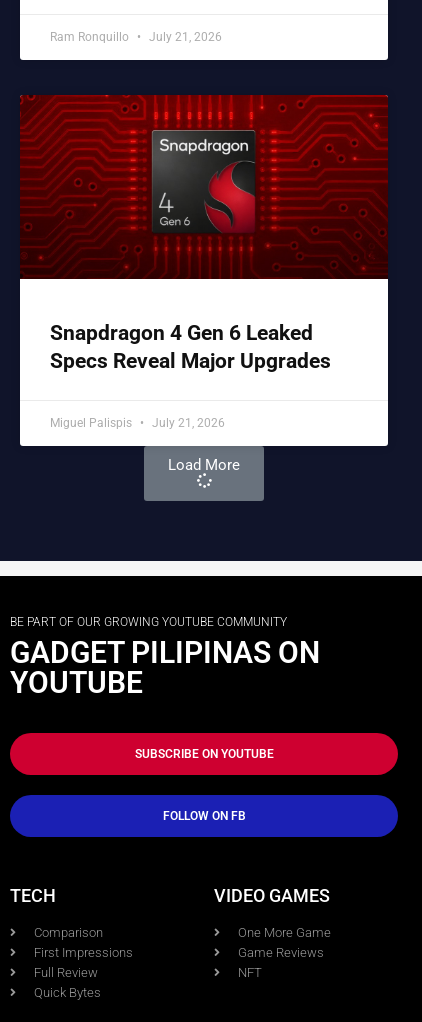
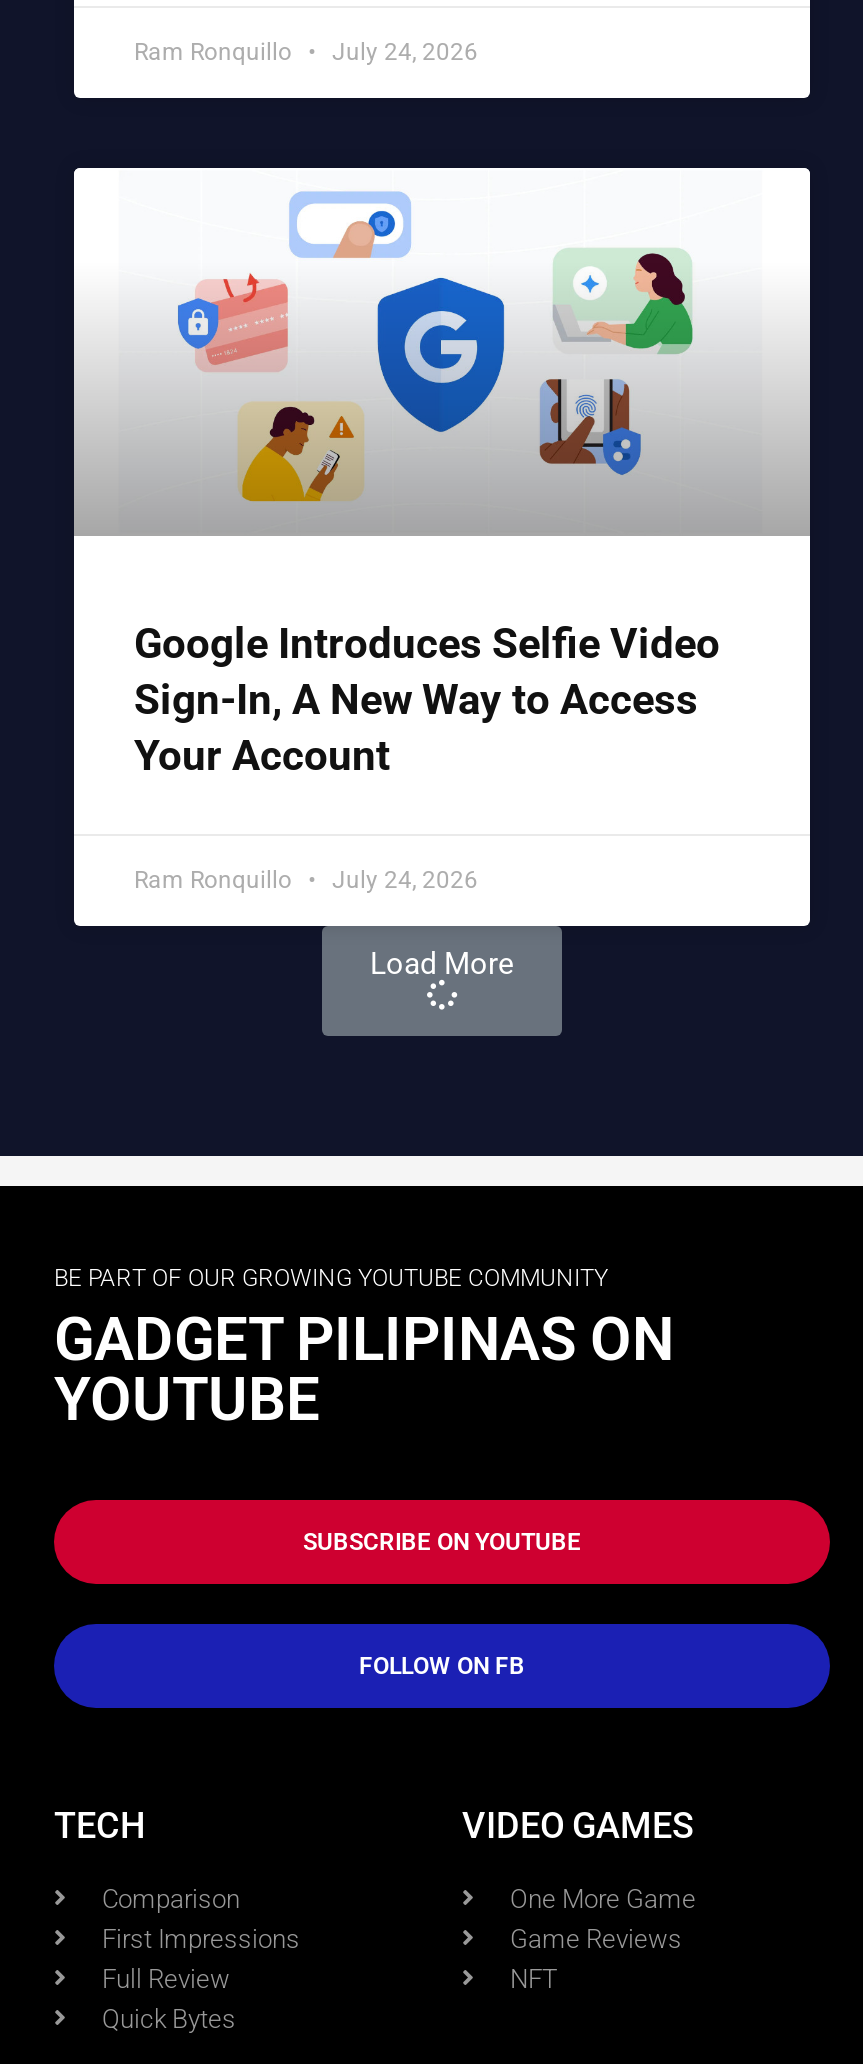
- Ram Ronquillo July 21, 2026
+ Ram Ronquillo July 24, 2026

- [image]
+ [image]

- Snapdragon 4 Gen 6 Leaked
- Specs Reveal Major Upgrades
+ Google Introduces Selfie Video
+ Sign-In, A New Way to Access
+ Your Account

- Miguel Palispis
- July 21, 2026
+ Ram Ronquillo
+ July 24, 2026
